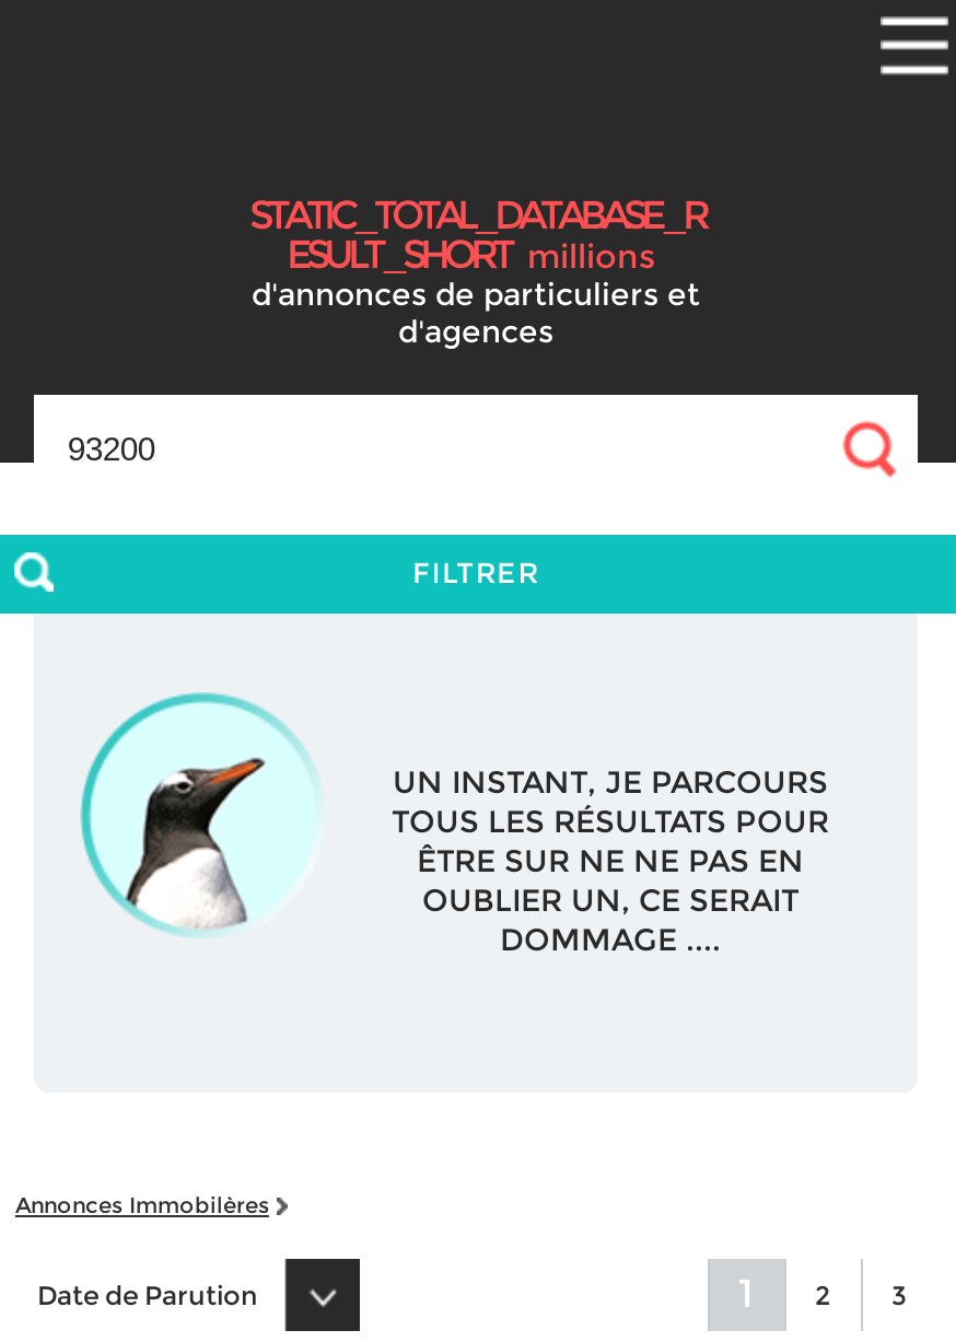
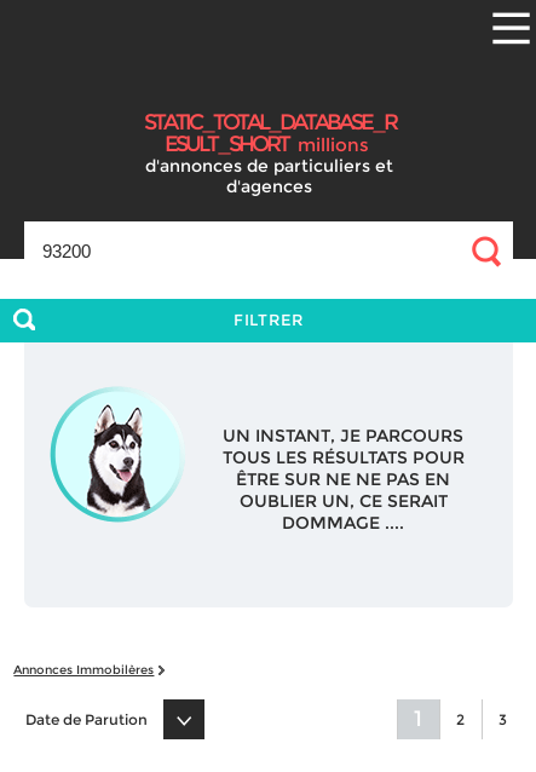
- [image]
+ [image]
